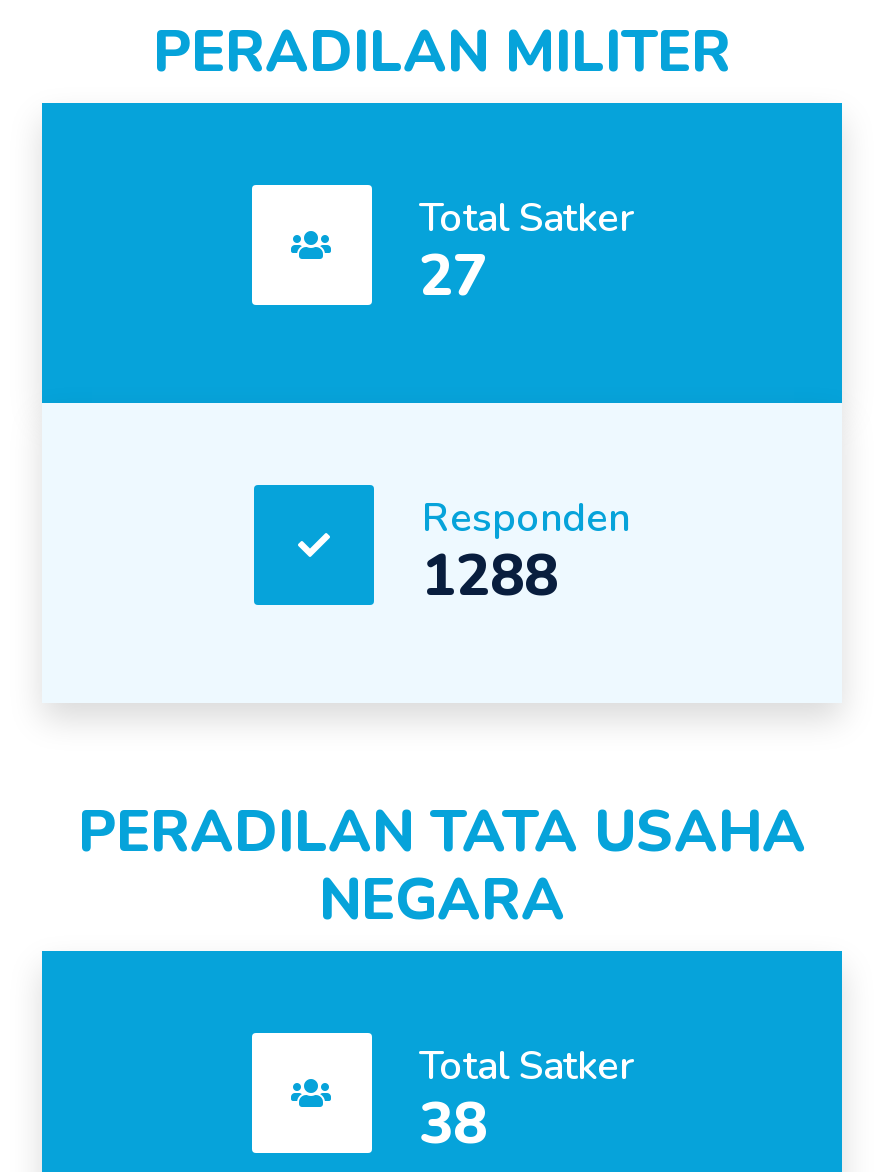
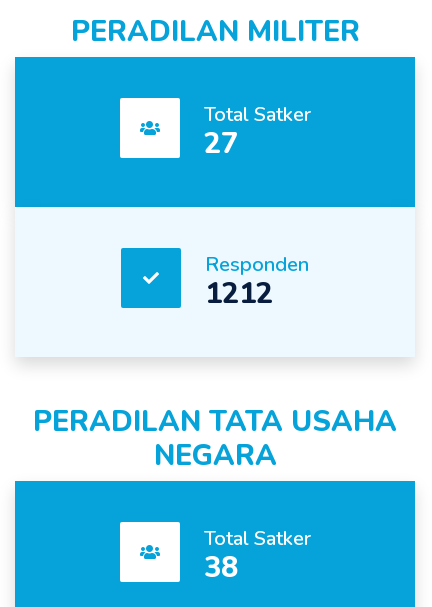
- 1288
+ 1212
